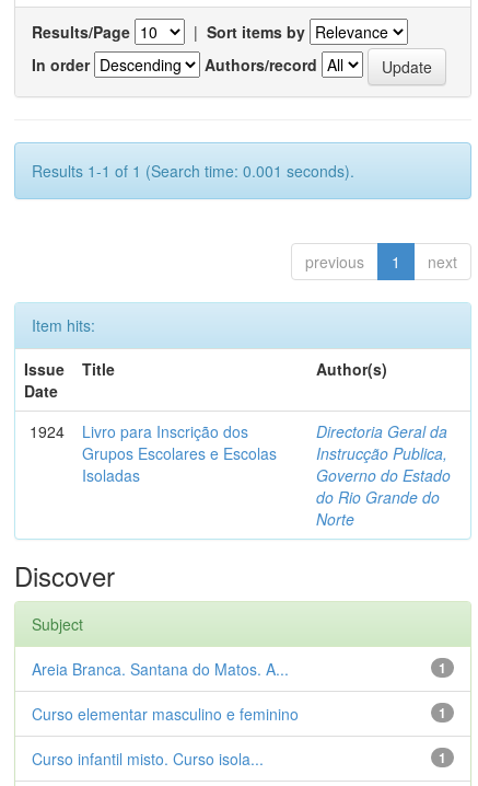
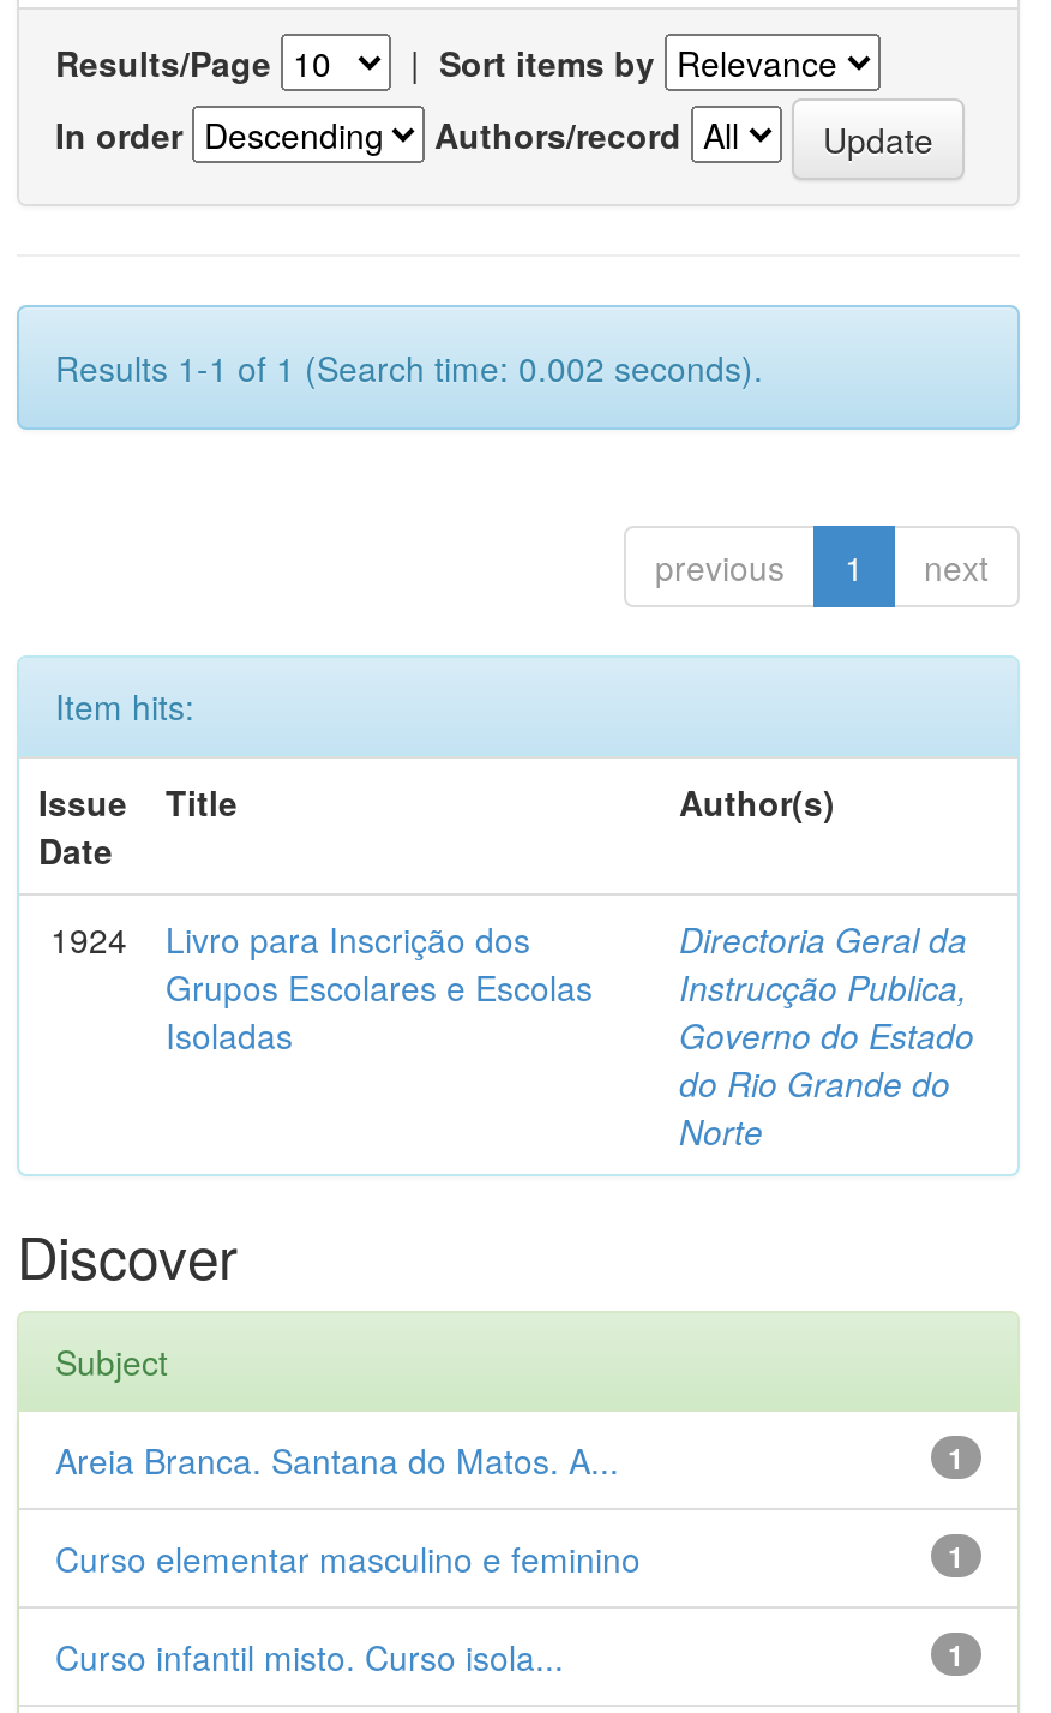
- Results 1-1 of 1 (Search time: 0.001 seconds).
+ Results 1-1 of 1 (Search time: 0.002 seconds).
